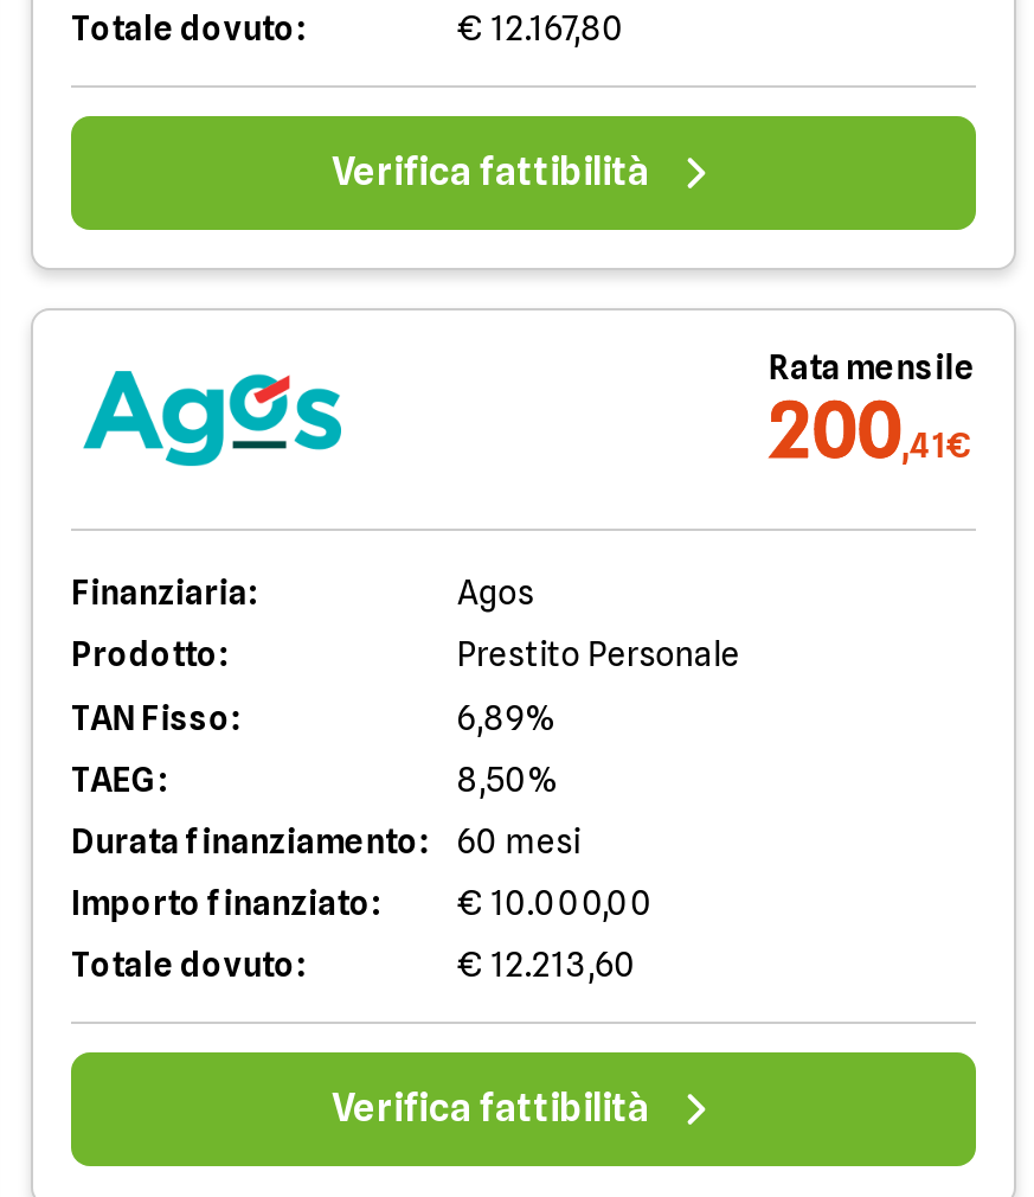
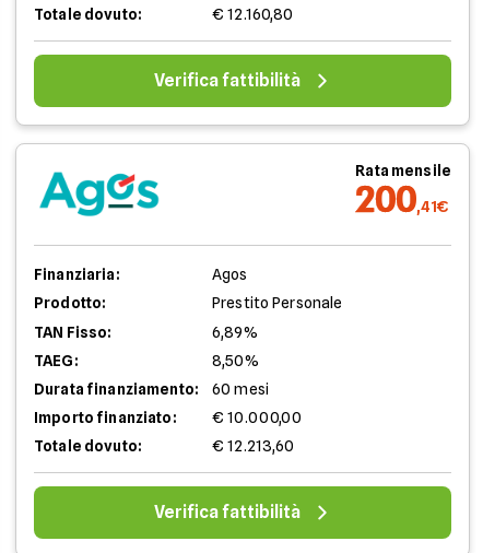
- € 12.167,80
+ € 12.160,80
